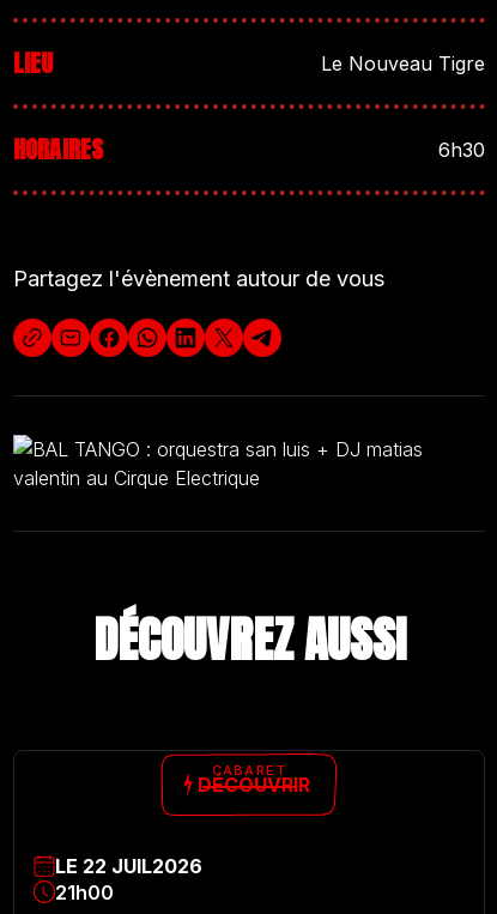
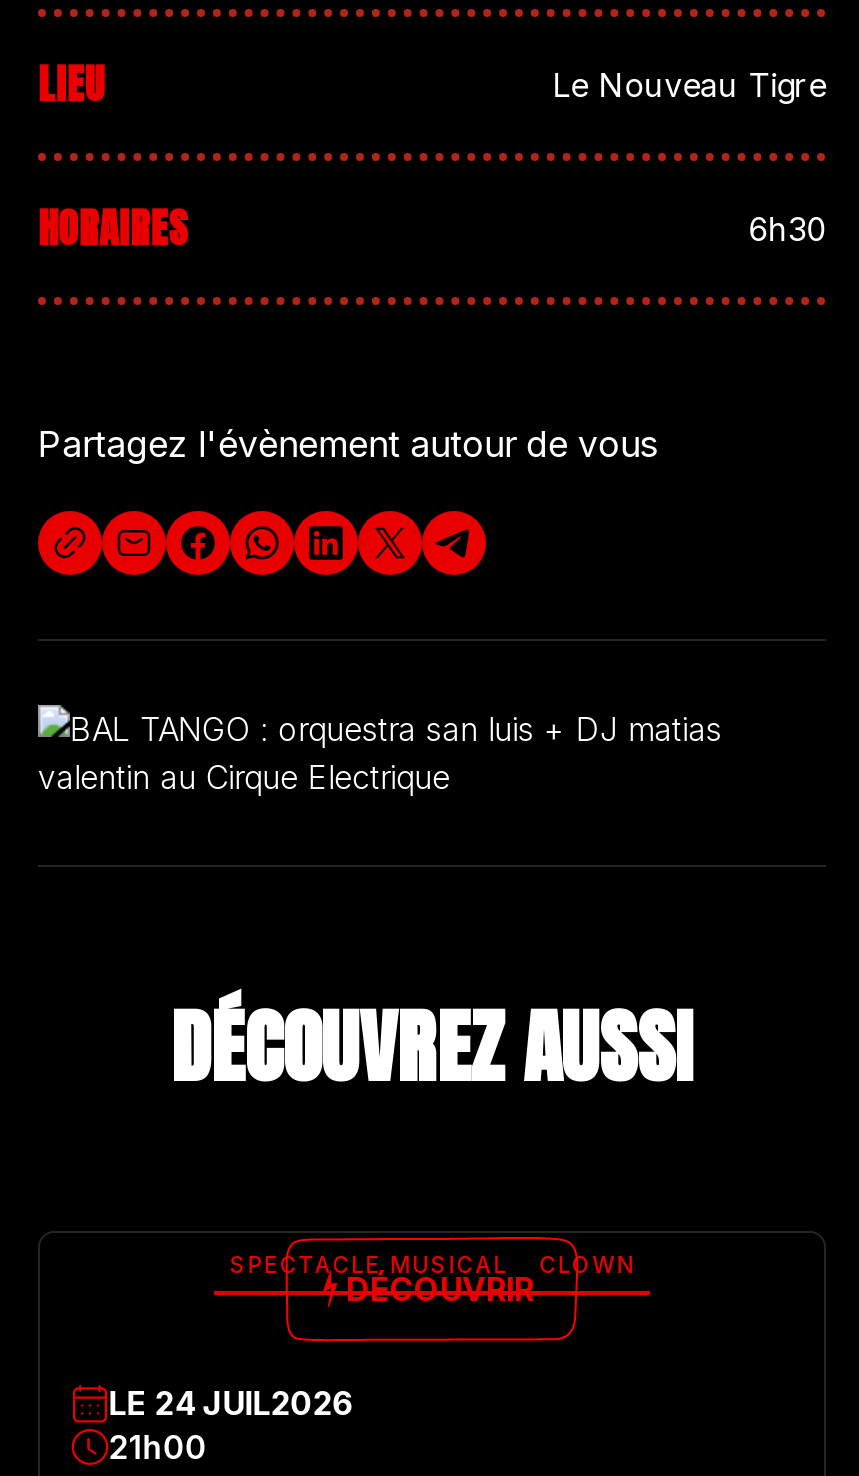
- CABARET
+ SPECTACLE MUSICAL
+ CLOWN

- LE 22 JUIL2026
+ LE 24 JUIL2026
